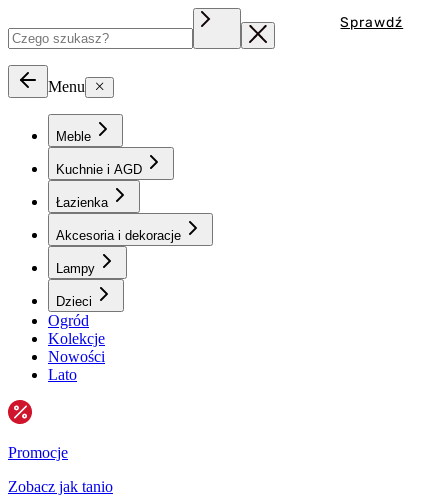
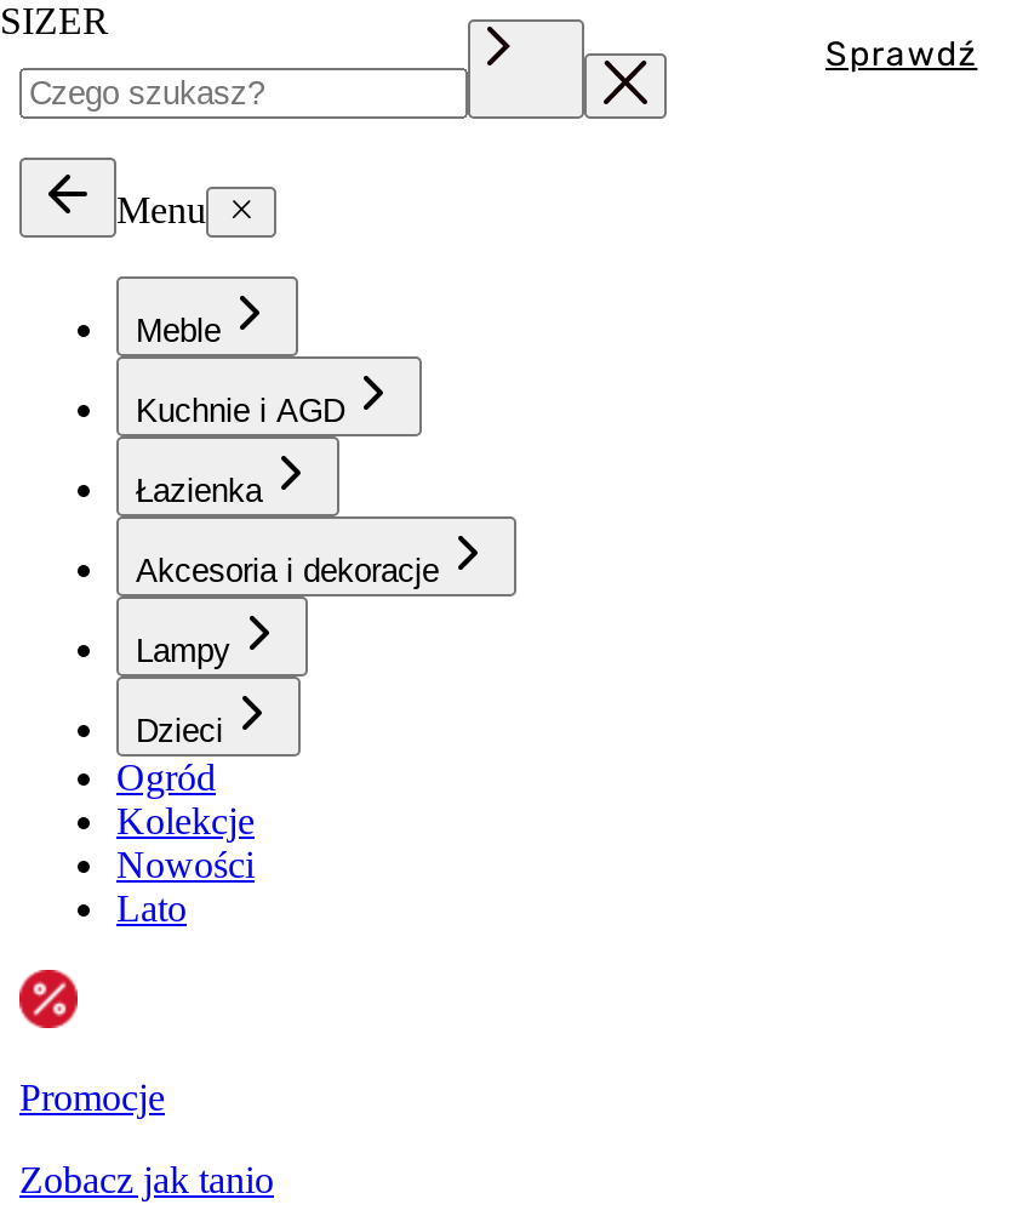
+ SIZER
